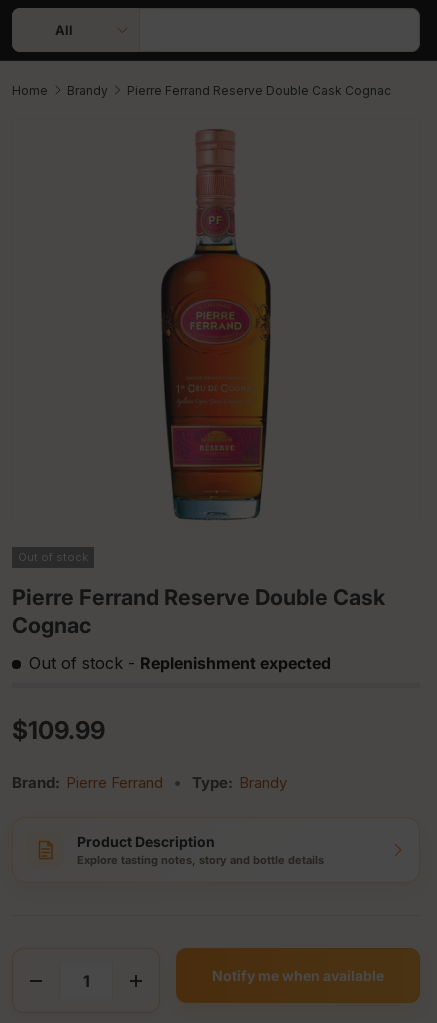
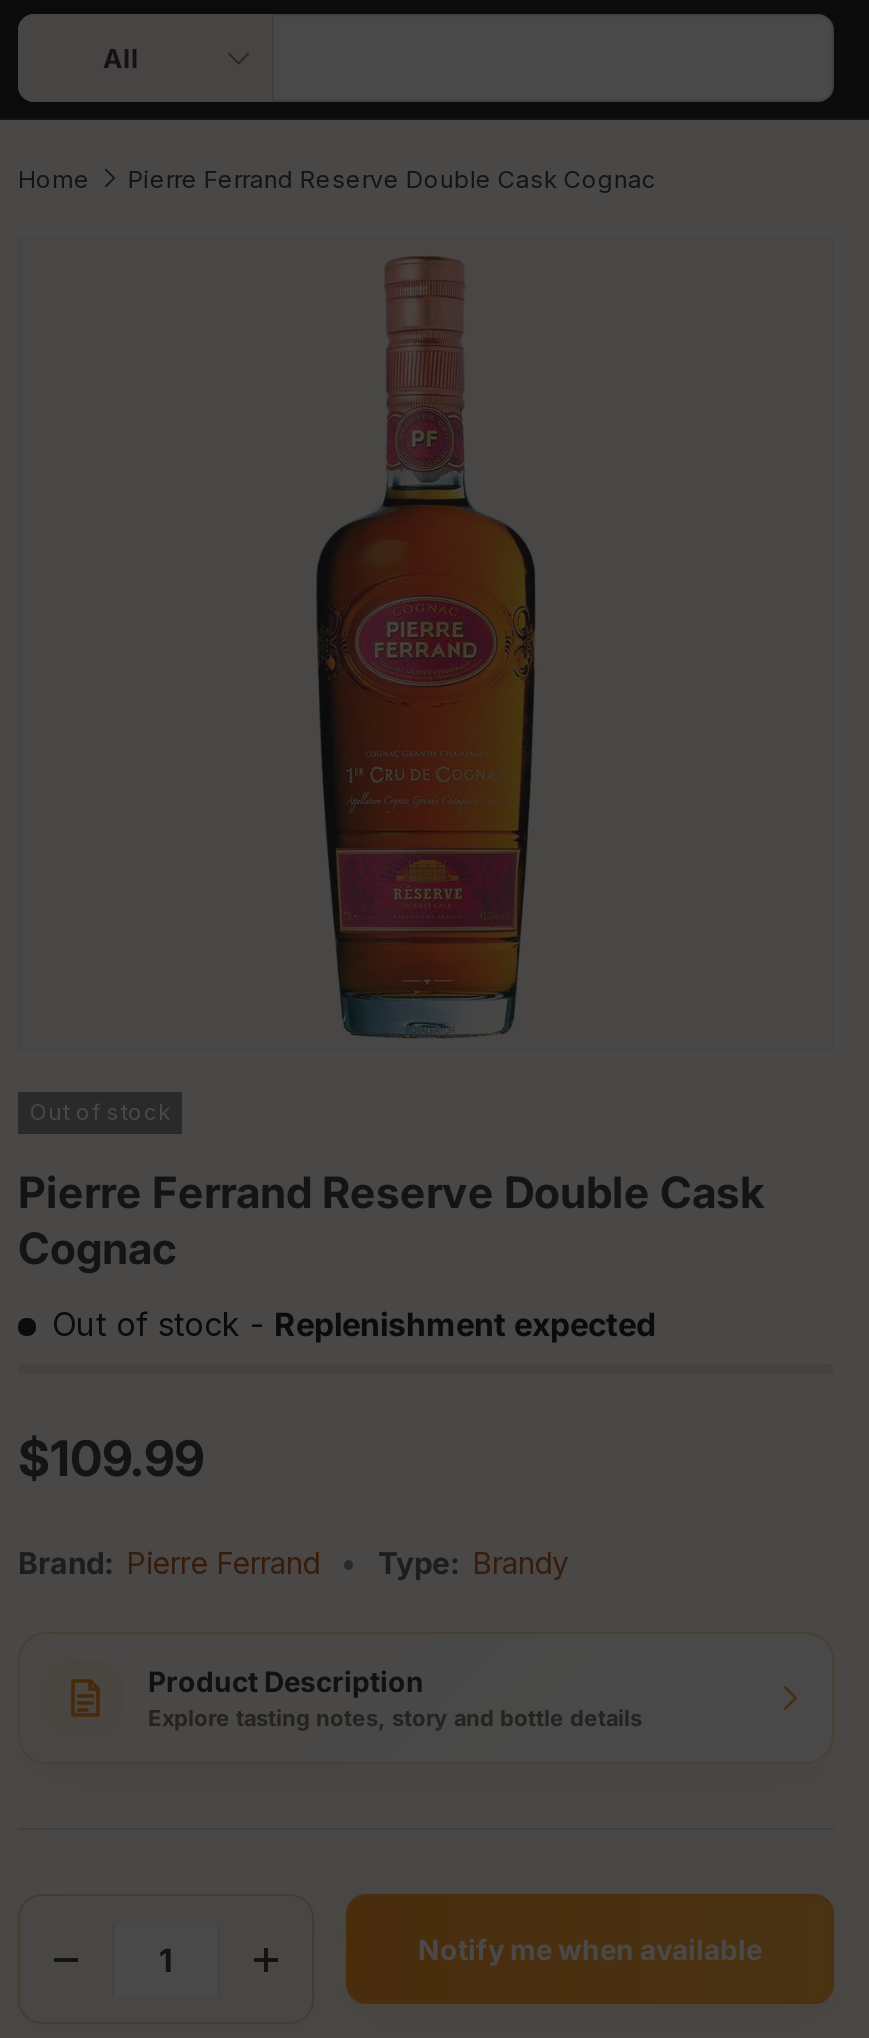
- Brandy
